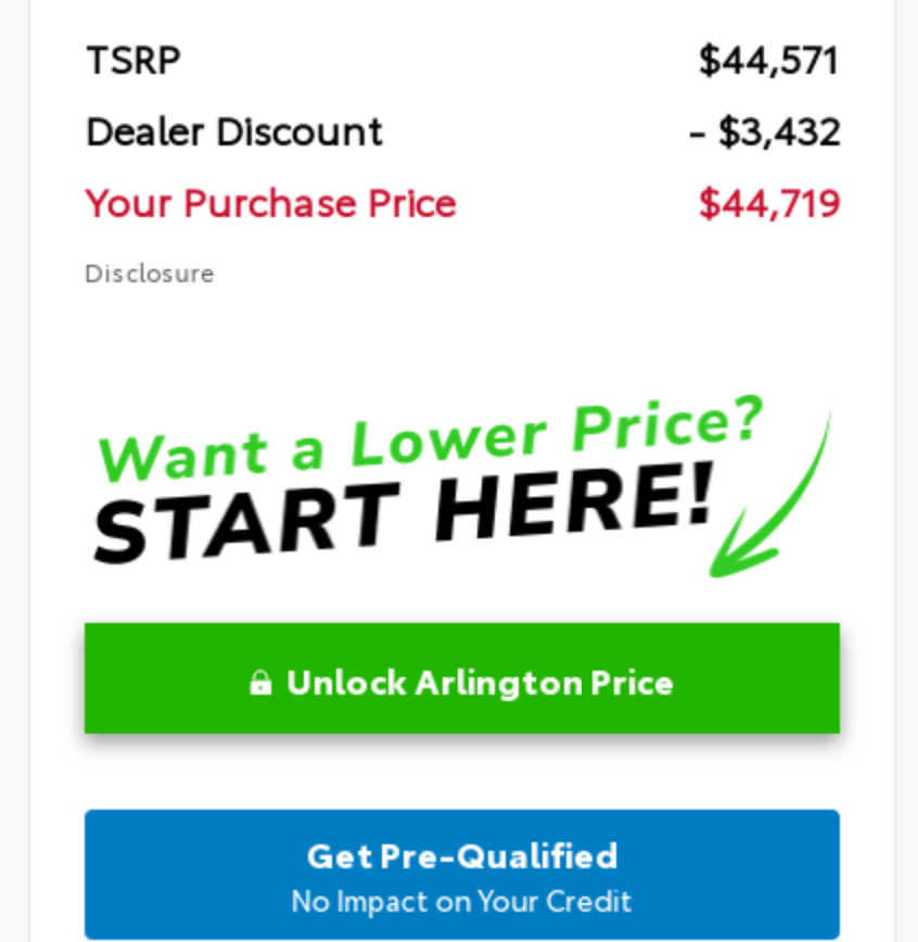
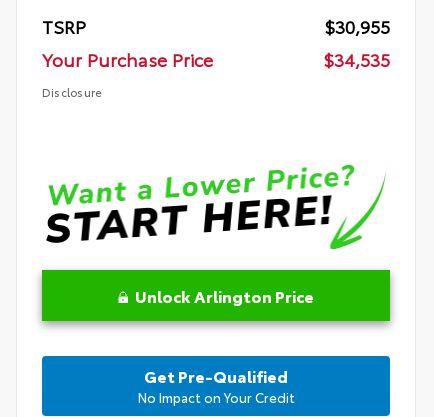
- $44,571
- Dealer Discount
- - $3,432
+ $30,955

moved up: Your Purchase Price | Disclosure

- $44,719
+ $34,535
